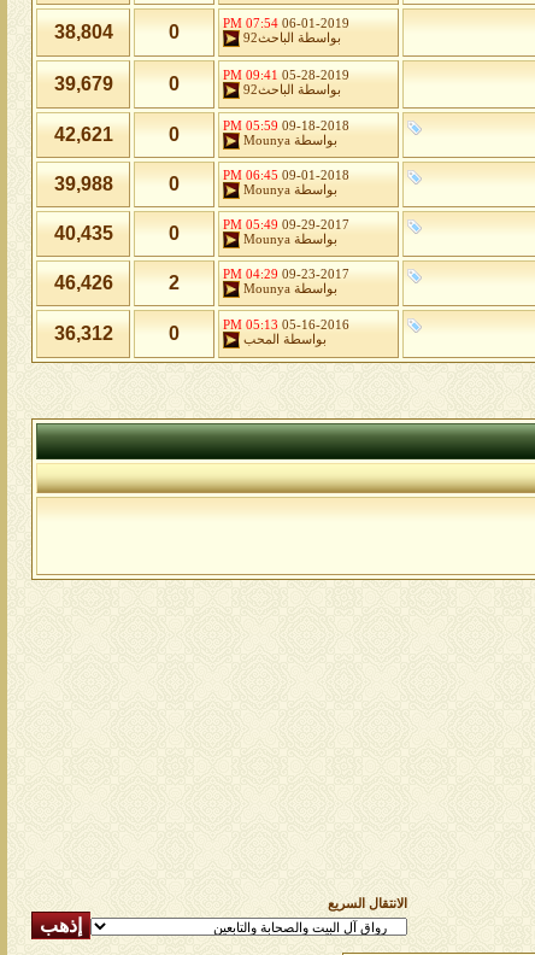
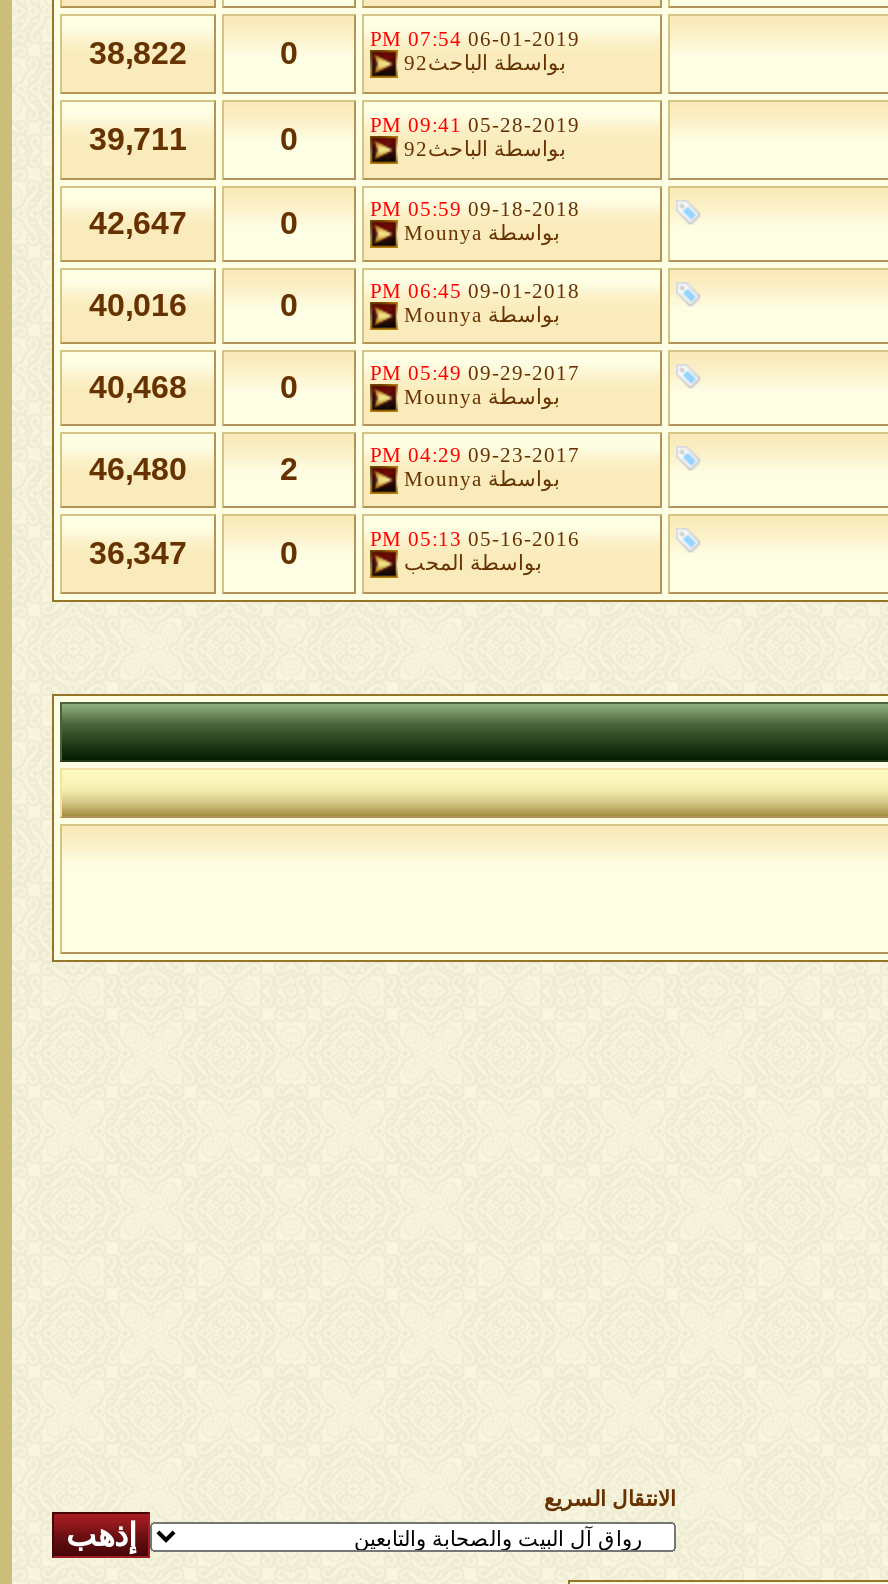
- 38,804
+ 38,822

- 39,679
+ 39,711

- 42,621
+ 42,647

- 39,988
+ 40,016

- 40,435
+ 40,468

- 46,426
+ 46,480

- 36,312
+ 36,347
